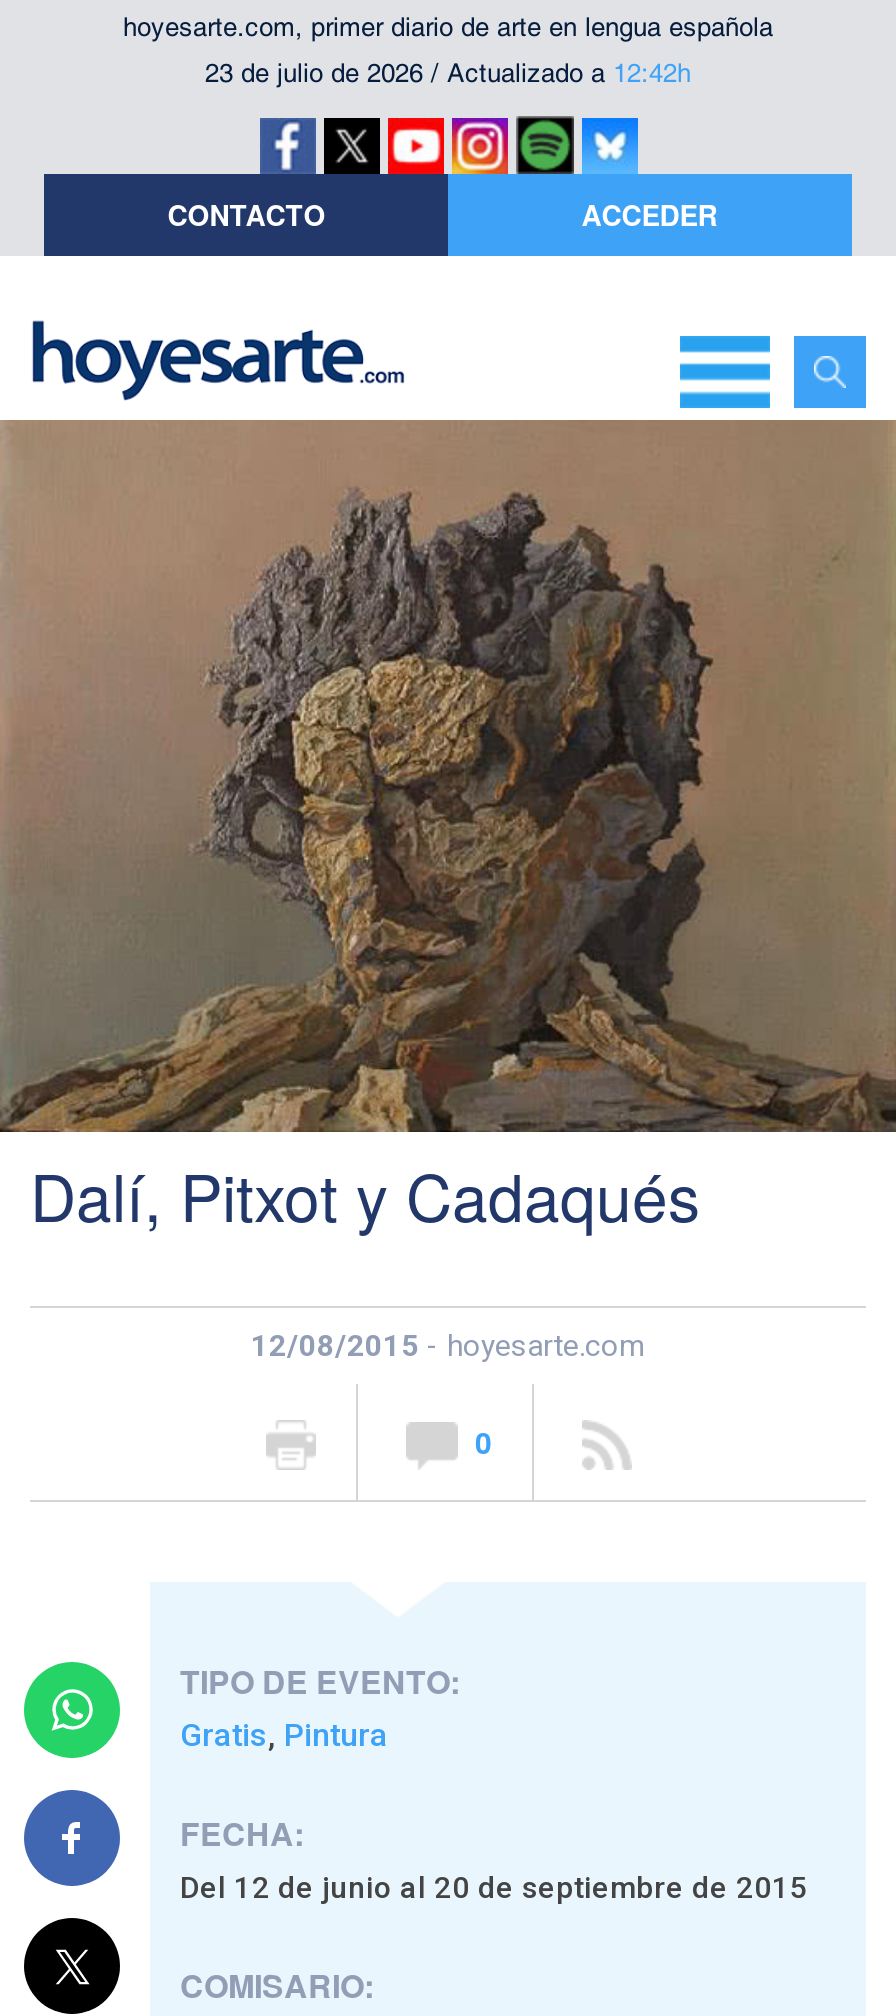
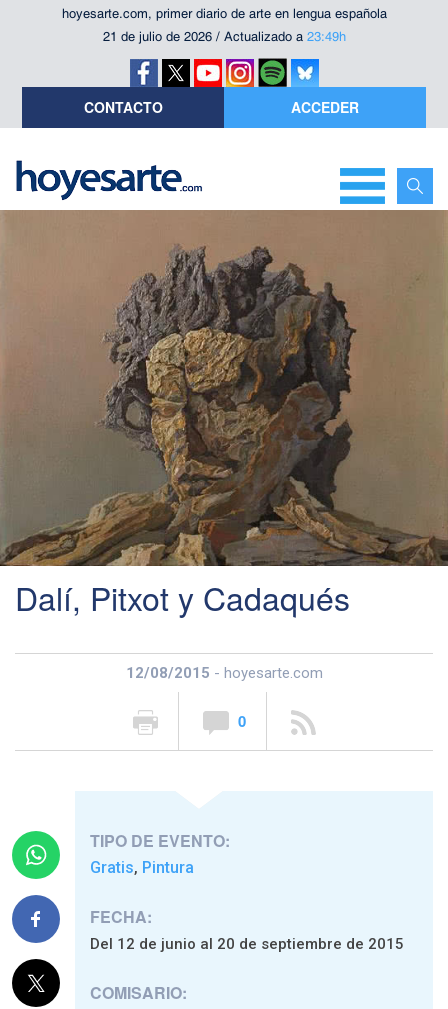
- 23 de julio de 2026 / Actualizado a 12:42h
+ 21 de julio de 2026 / Actualizado a 23:49h
